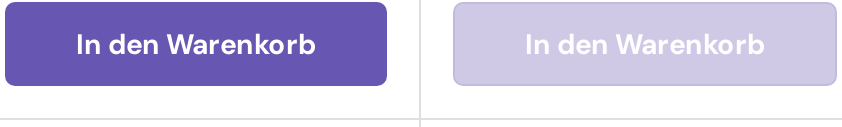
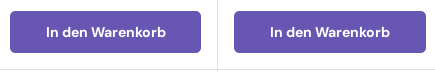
- In den Warenkorb

+ In den Warenkorb
